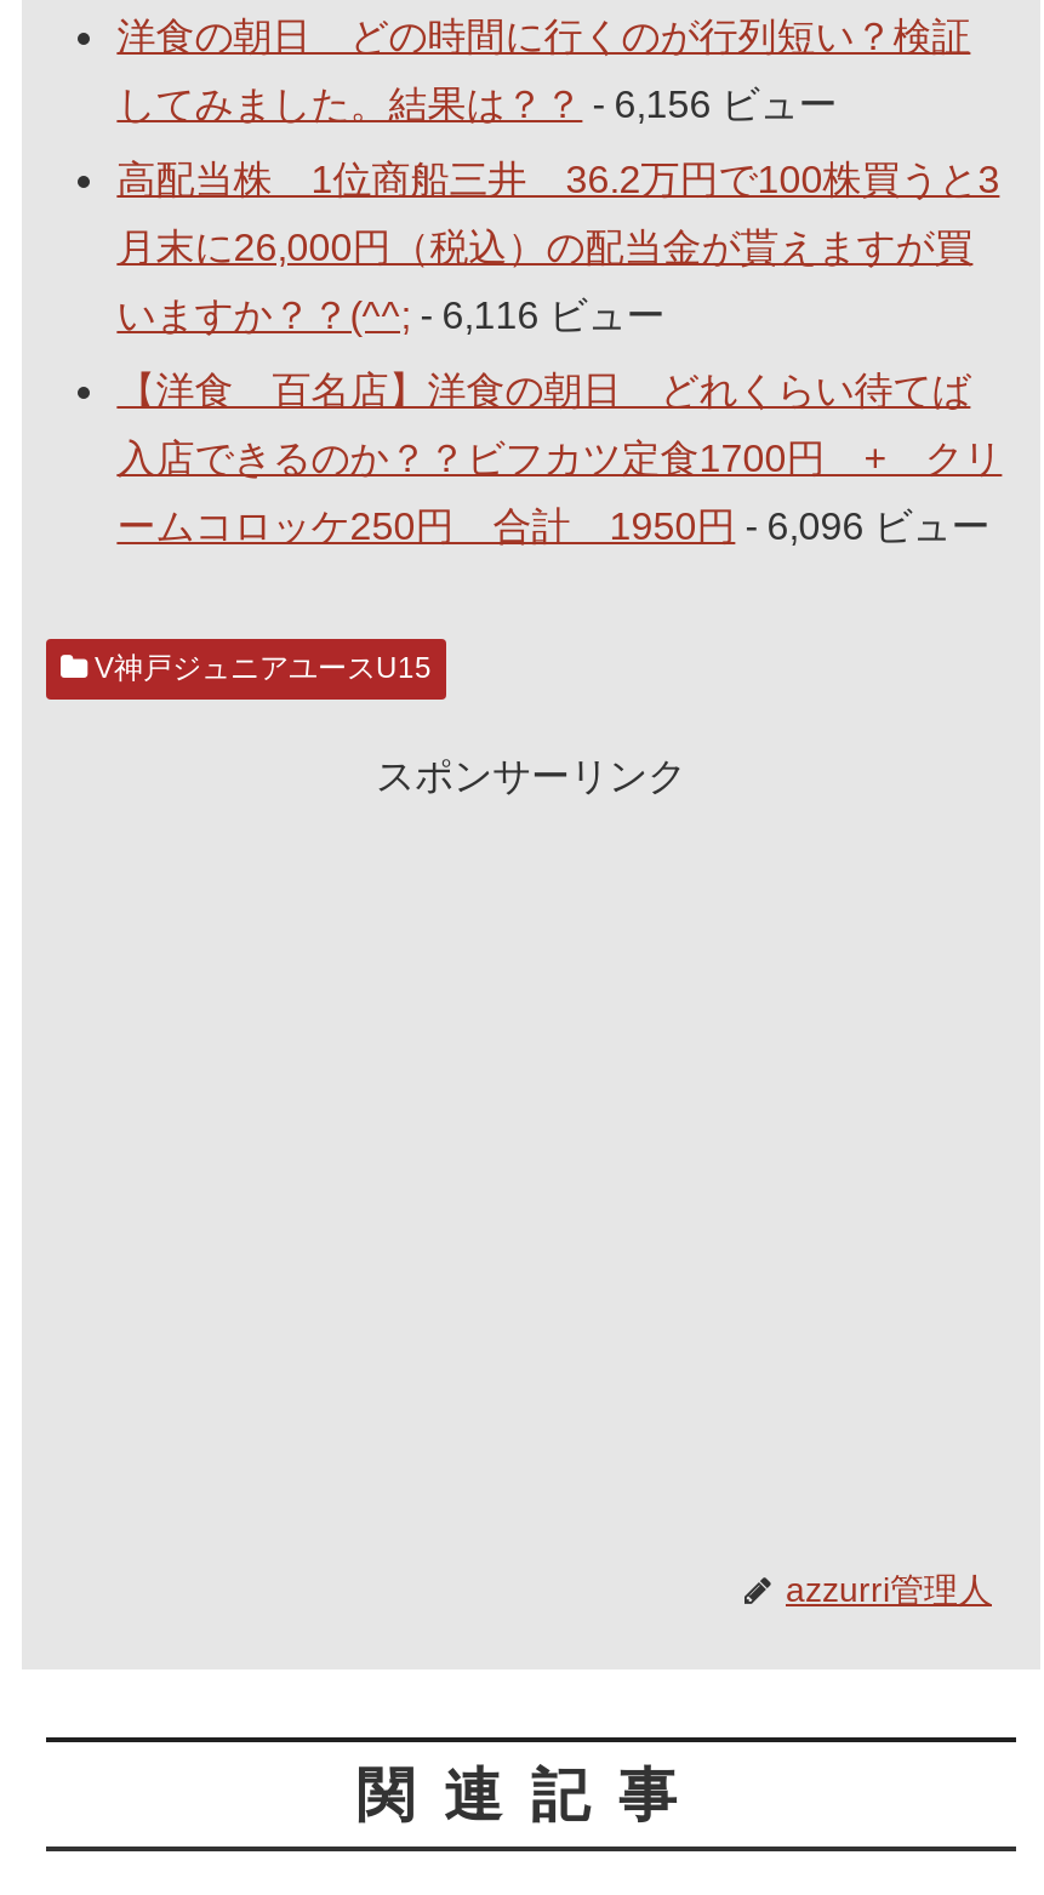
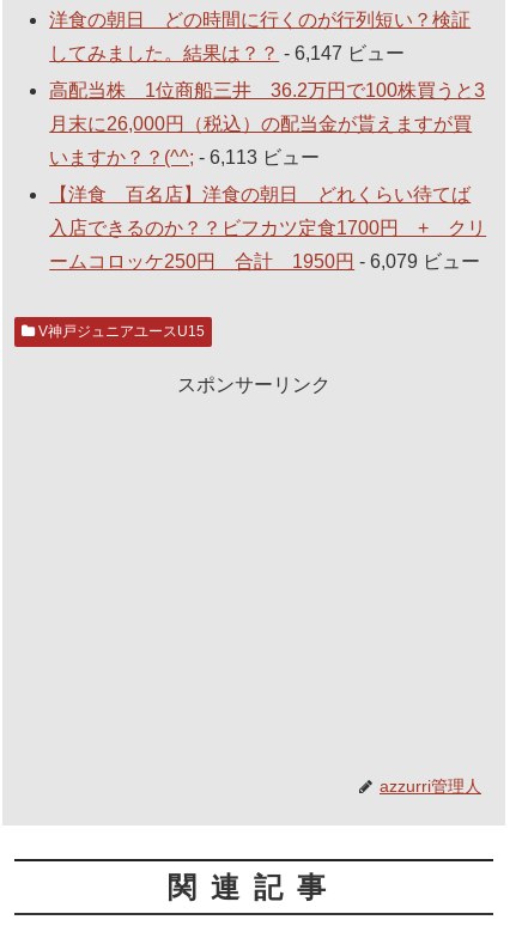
- してみました。結果は？？- 6,156 ビュー
+ してみました。結果は？？- 6,147 ビュー

- いますか？？(^^; - 6,116 ビュー
+ いますか？？(^^; - 6,113 ビュー

- ームコロッケ250円 合計 1950円- 6,096 ビュー
+ ームコロッケ250円 合計 1950円- 6,079 ビュー
